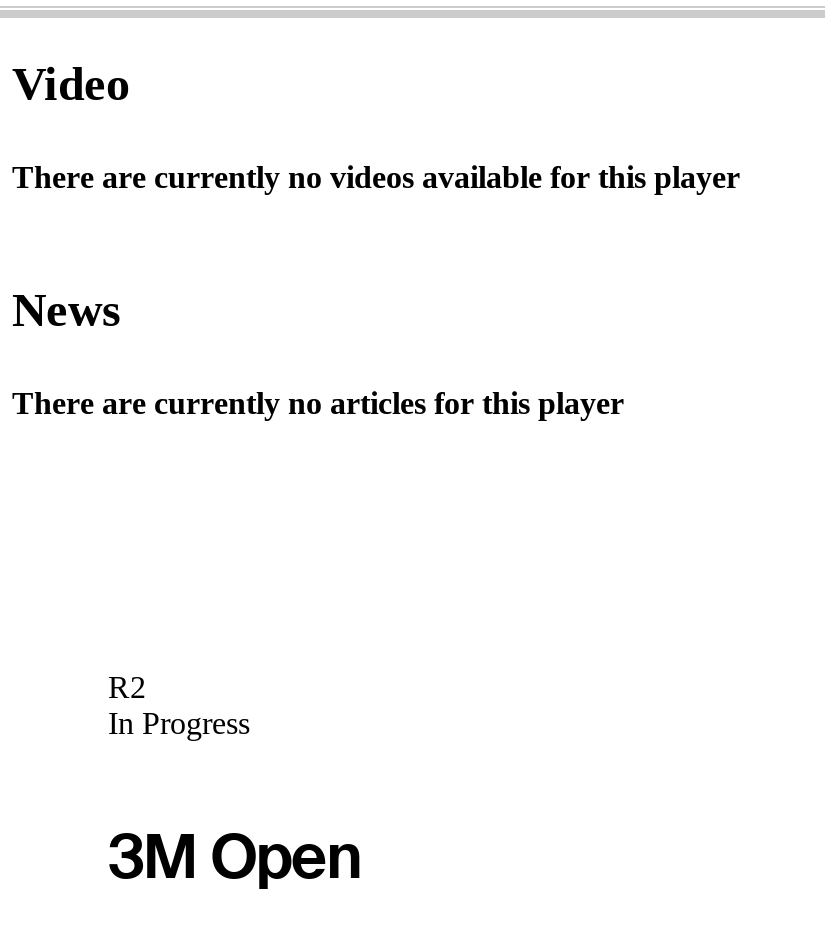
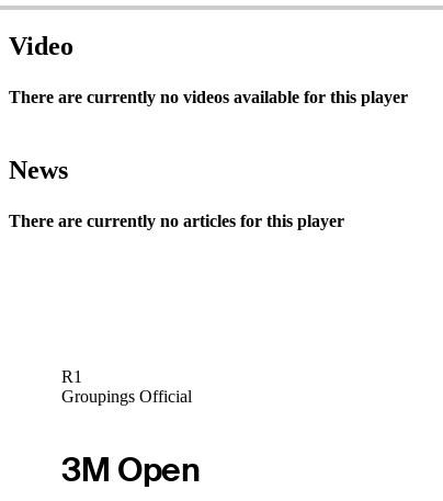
- R2
- In Progress
+ R1
+ Groupings Official
